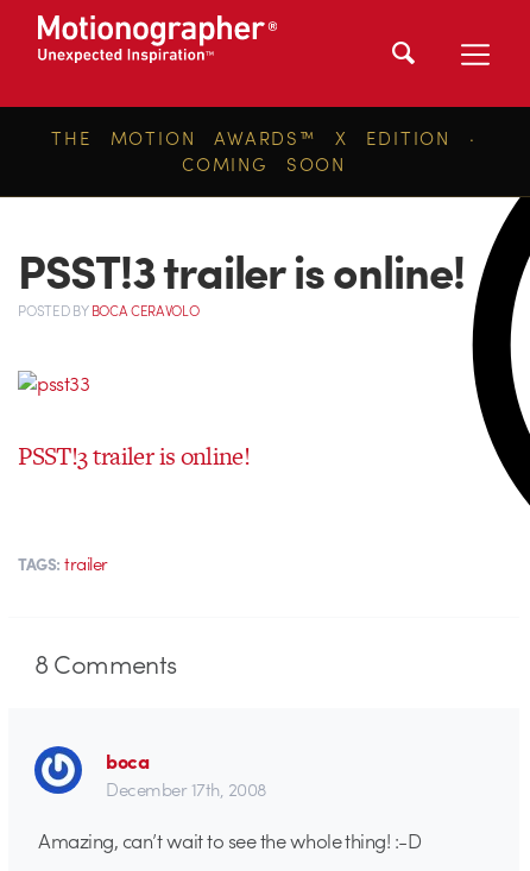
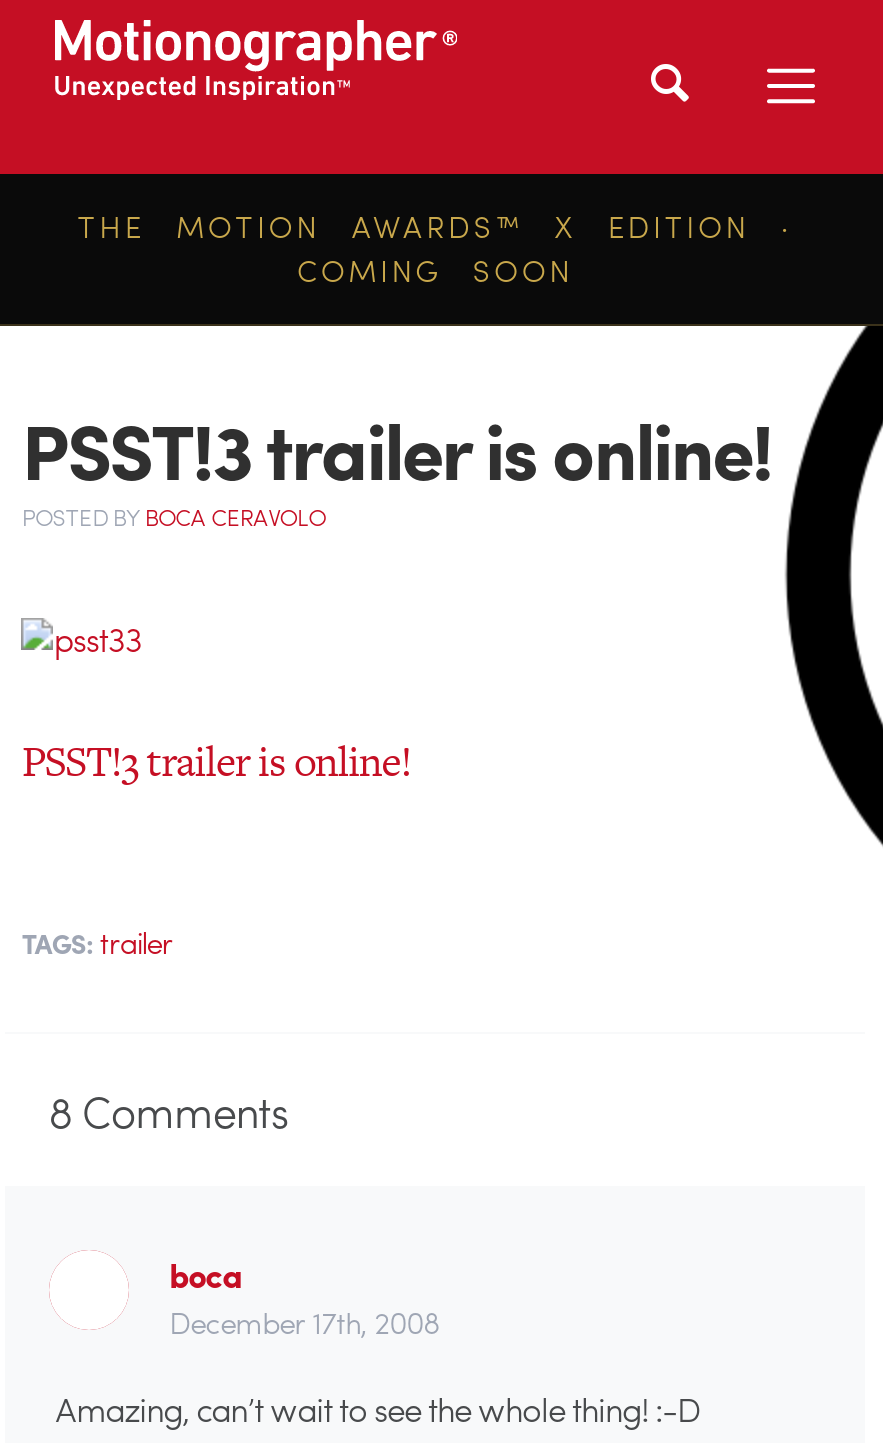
- [image]
